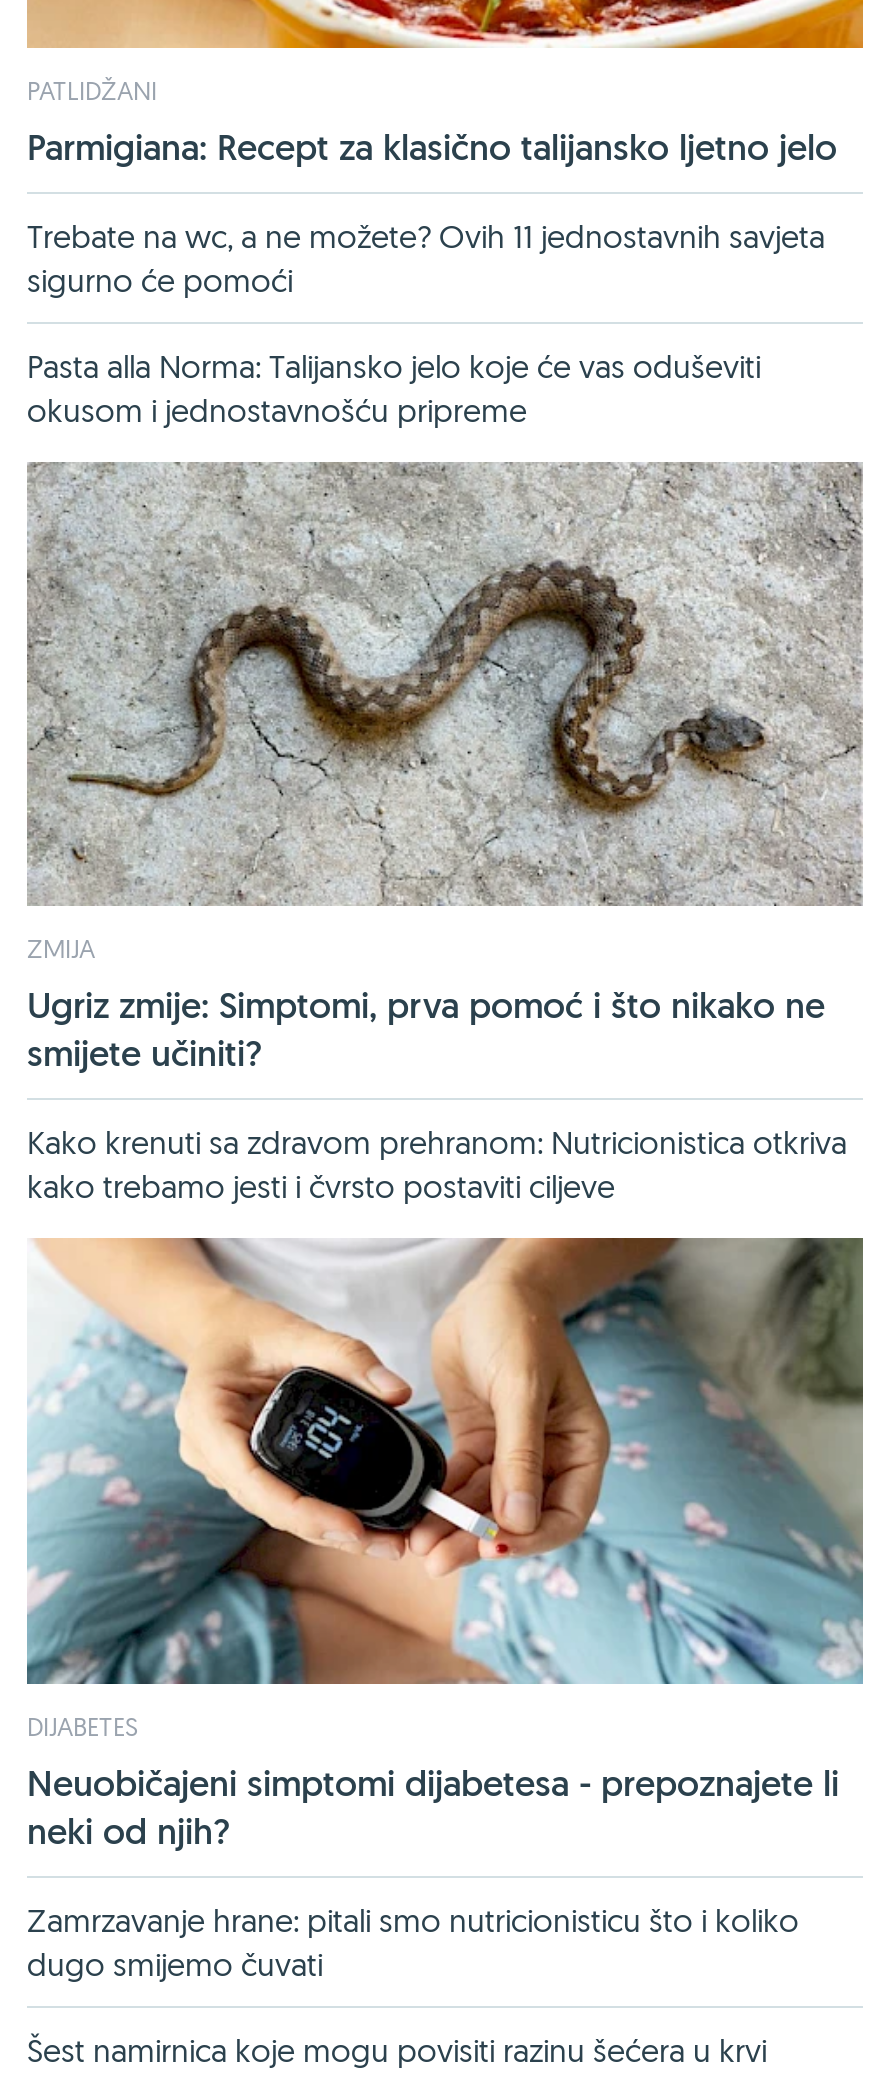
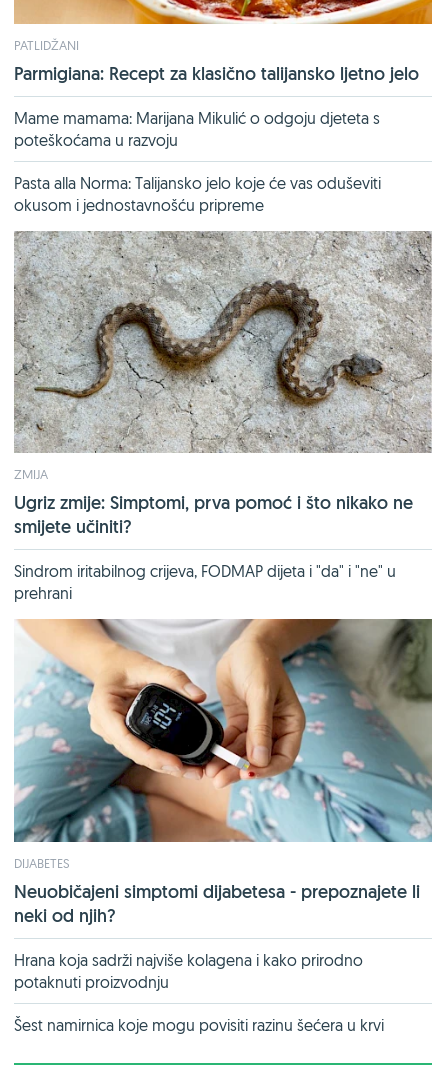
- Trebate na wc, a ne možete? Ovih 11 jednostavnih savjeta
- sigurno će pomoći
+ Mame mamama: Marijana Mikulić o odgoju djeteta s
+ poteškoćama u razvoju

- Kako krenuti sa zdravom prehranom: Nutricionistica otkriva
- kako trebamo jesti i čvrsto postaviti ciljeve
+ Sindrom iritabilnog crijeva, FODMAP dijeta i "da" i "ne" u
+ prehrani

- Zamrzavanje hrane: pitali smo nutricionisticu što i koliko
- dugo smijemo čuvati
+ Hrana koja sadrži najviše kolagena i kako prirodno
+ potaknuti proizvodnju
